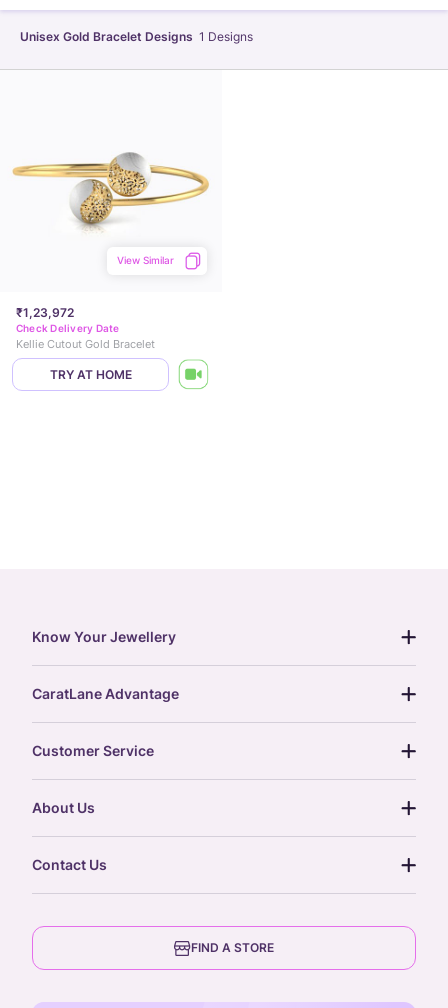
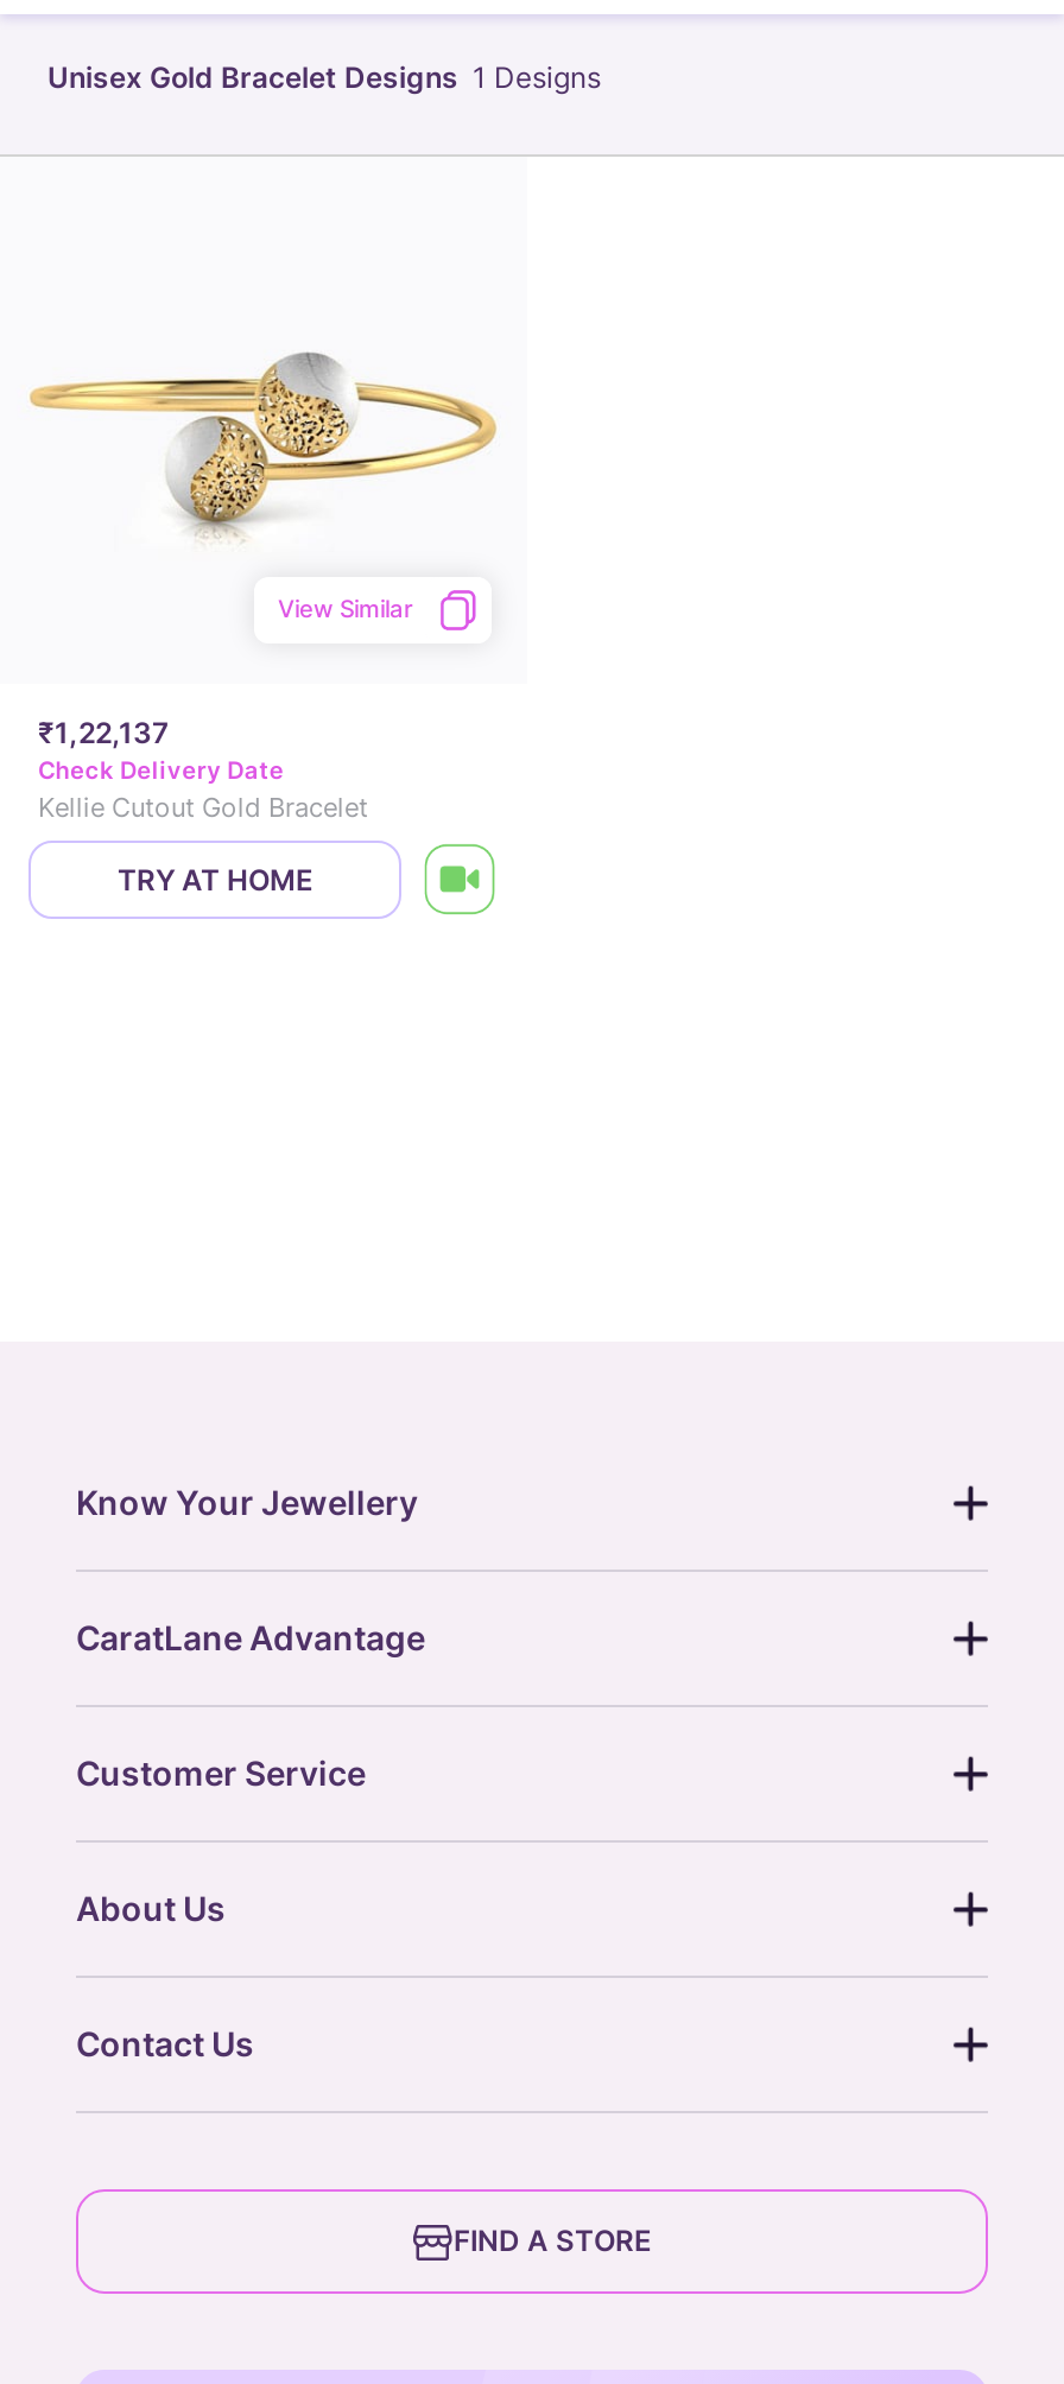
- ₹1,23,972
+ ₹1,22,137
